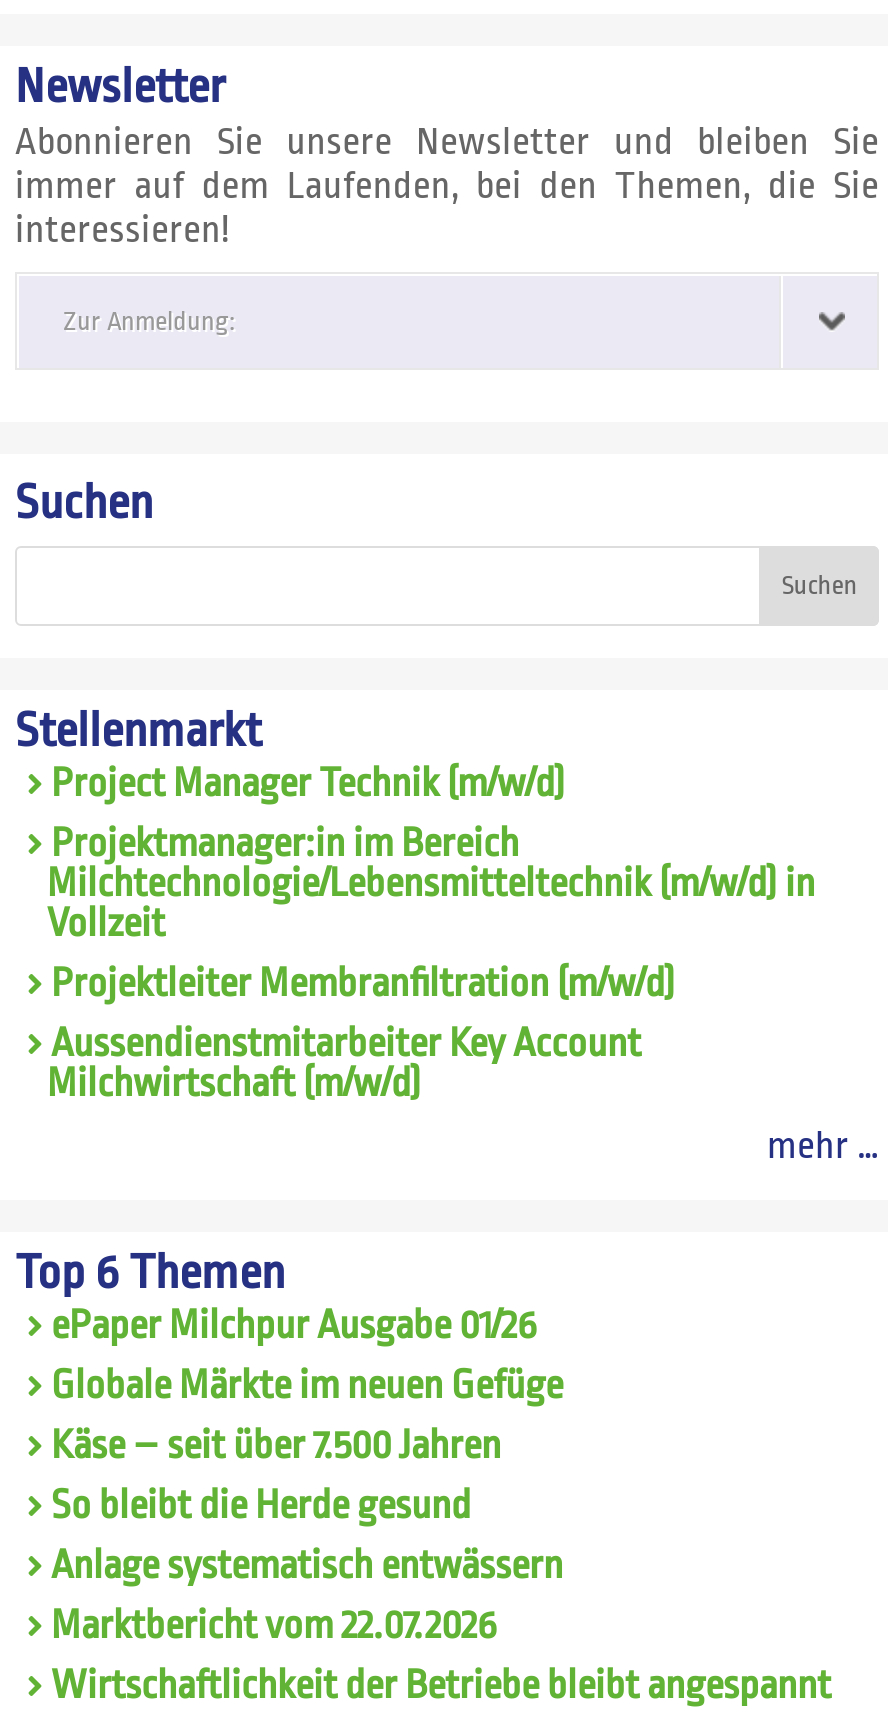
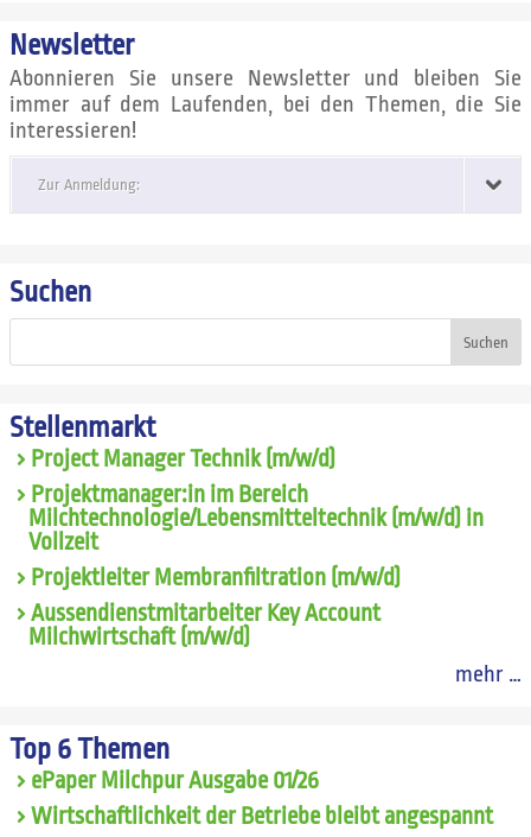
- Globale Märkte im neuen Gefüge
- Käse – seit über 7.500 Jahren
- So bleibt die Herde gesund
- Anlage systematisch entwässern
- Marktbericht vom 22.07.2026
